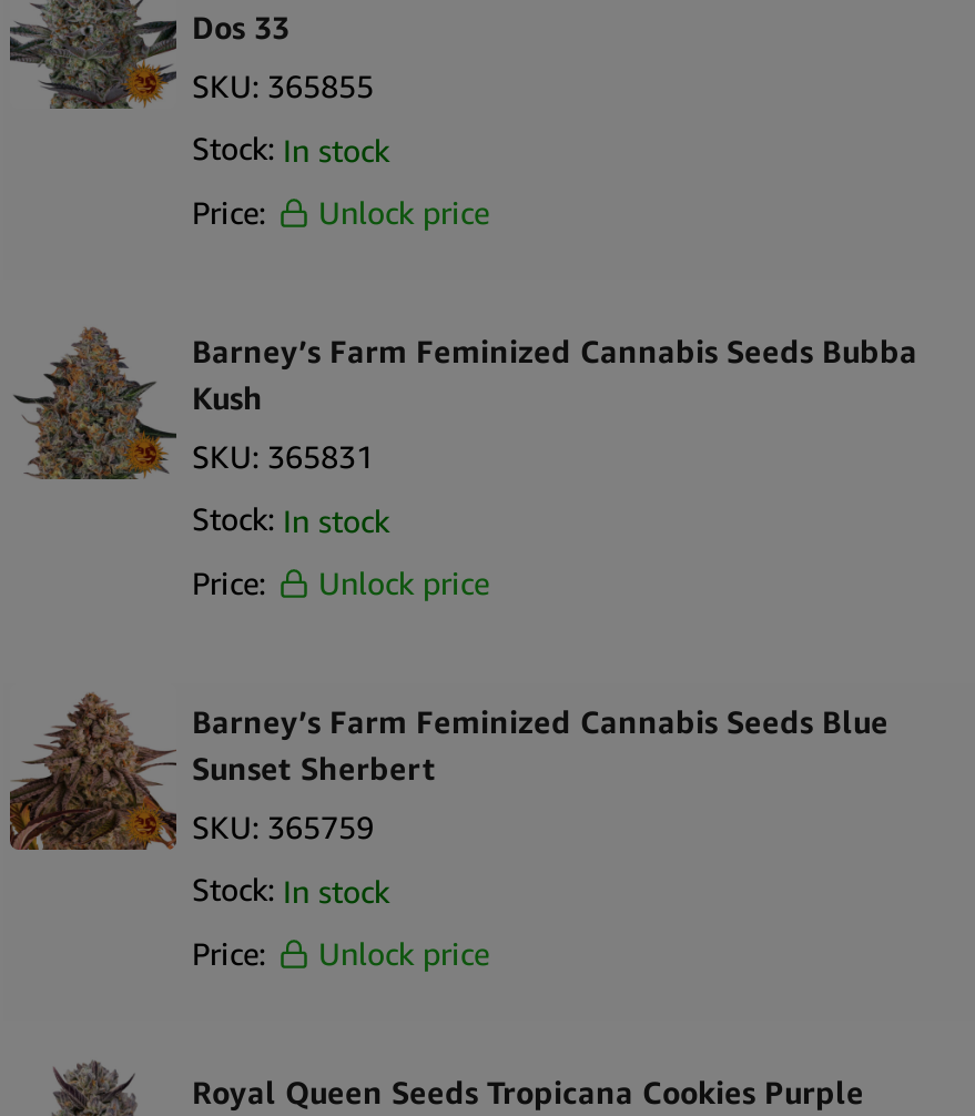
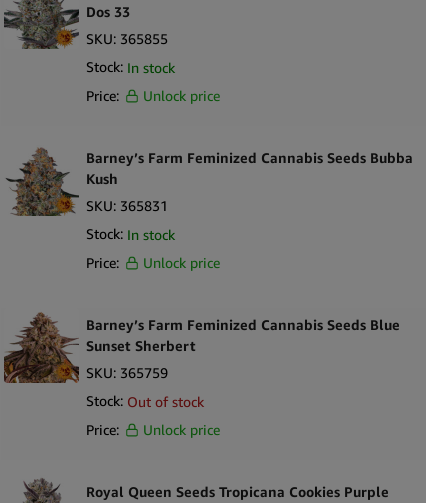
- Stock: In stock
+ Stock: Out of stock
